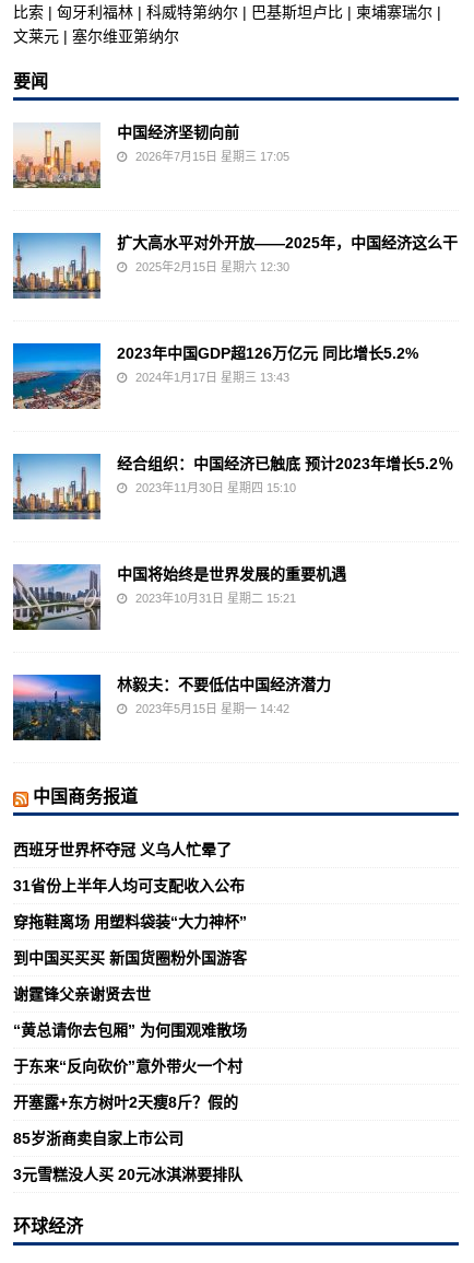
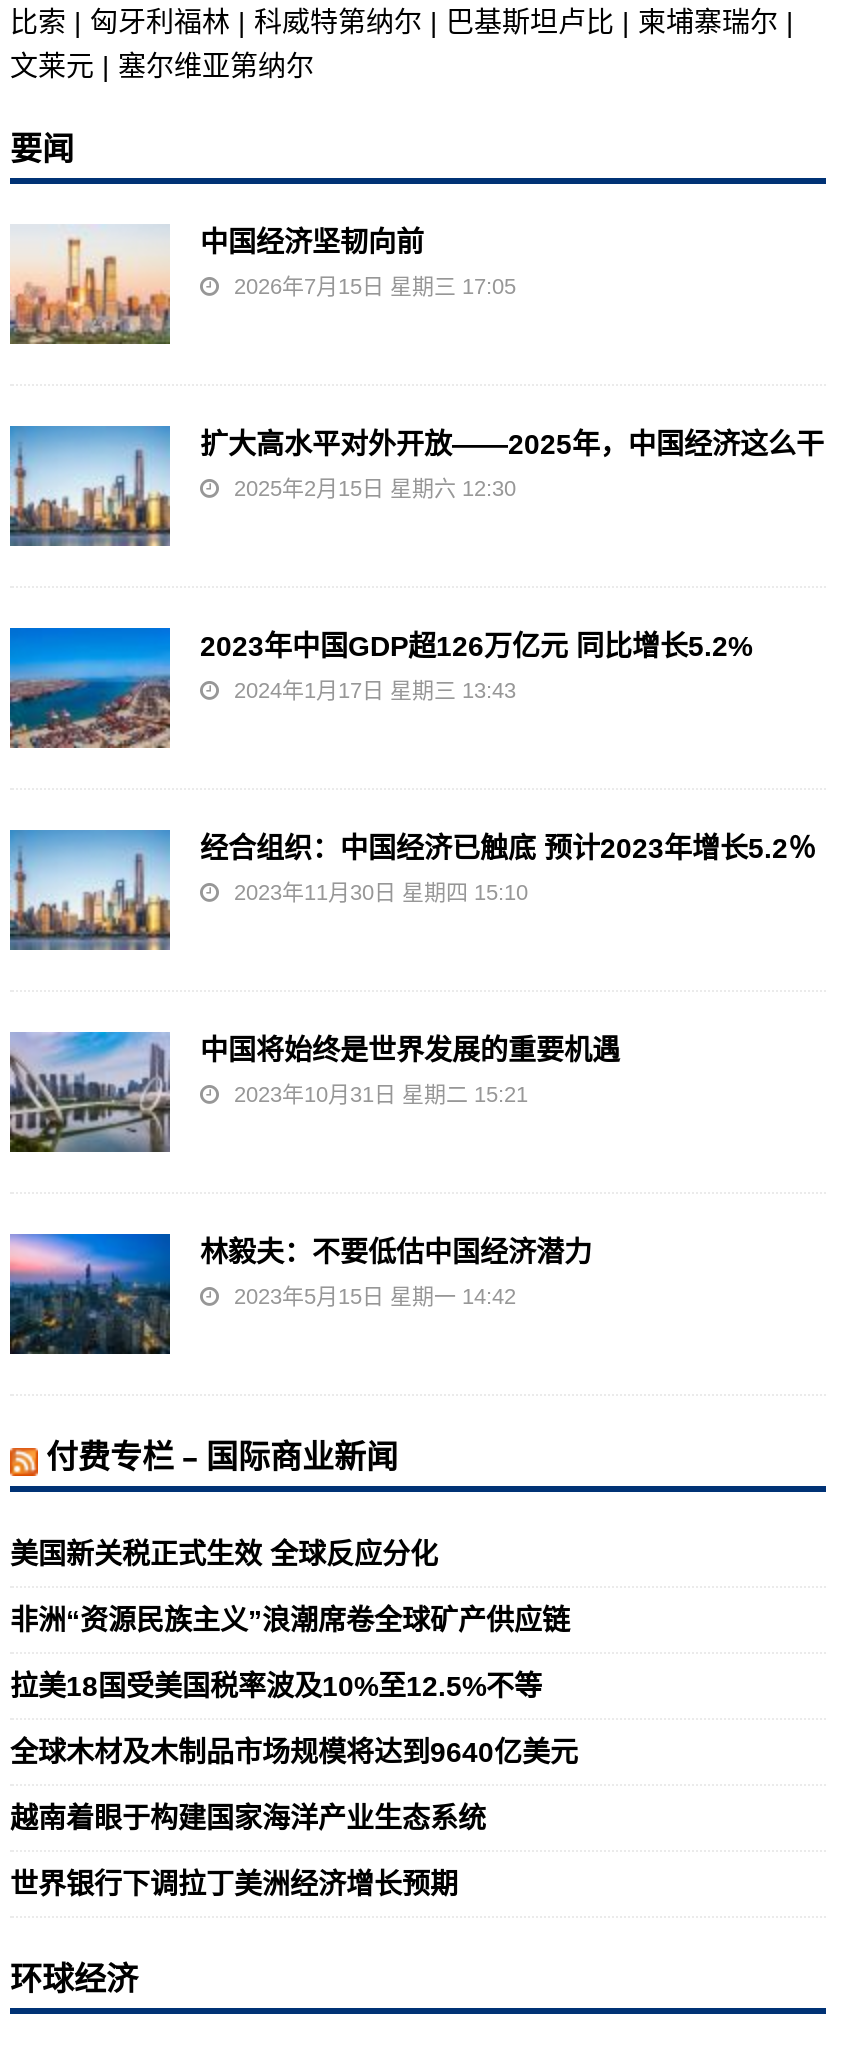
- 中国商务报道
- 西班牙世界杯夺冠 义乌人忙晕了
- 31省份上半年人均可支配收入公布
- 穿拖鞋离场 用塑料袋装“大力神杯”
- 到中国买买买 新国货圈粉外国游客
- 谢霆锋父亲谢贤去世
- “黄总请你去包厢” 为何围观难散场
- 于东来“反向砍价”意外带火一个村
- 开塞露+东方树叶2天瘦8斤？假的
- 85岁浙商卖自家上市公司
- 3元雪糕没人买 20元冰淇淋要排队
+ 付费专栏 – 国际商业新闻
+ 美国新关税正式生效 全球反应分化
+ 非洲“资源民族主义”浪潮席卷全球矿产供应链
+ 拉美18国受美国税率波及10%至12.5%不等
+ 全球木材及木制品市场规模将达到9640亿美元
+ 越南着眼于构建国家海洋产业生态系统
+ 世界银行下调拉丁美洲经济增长预期
